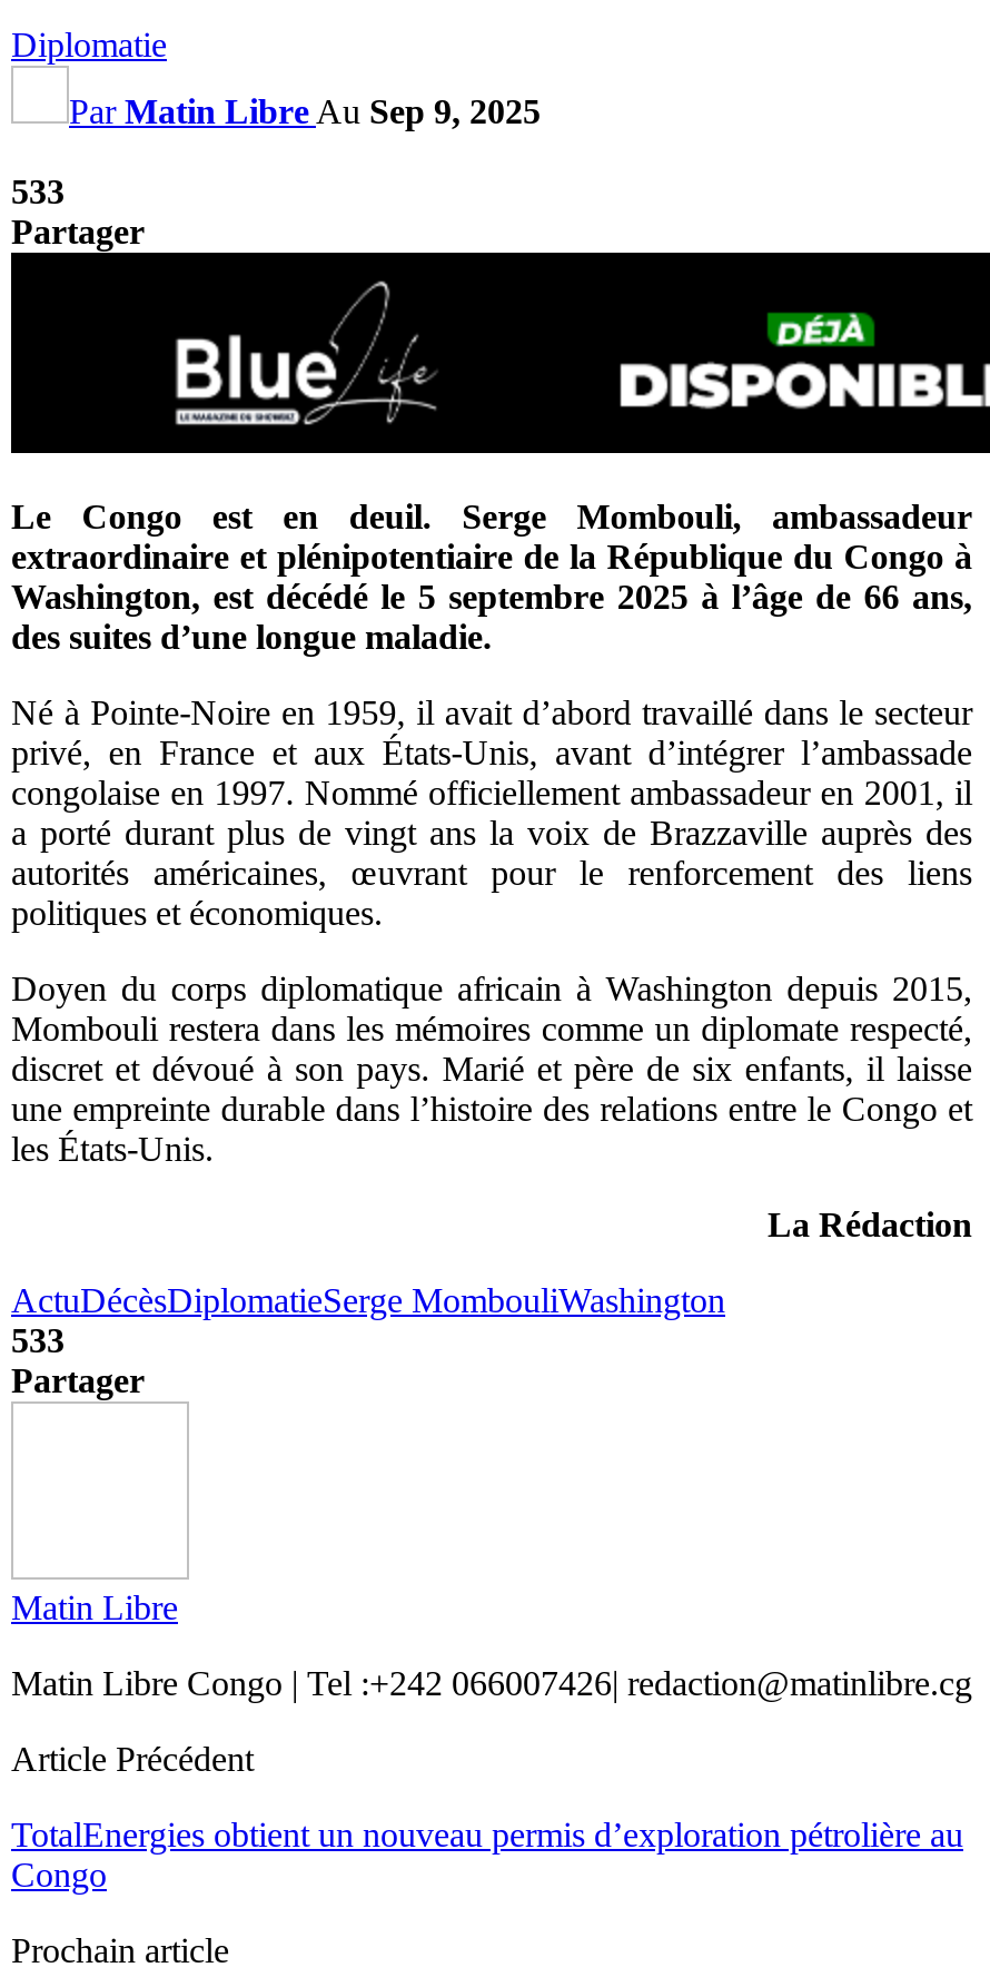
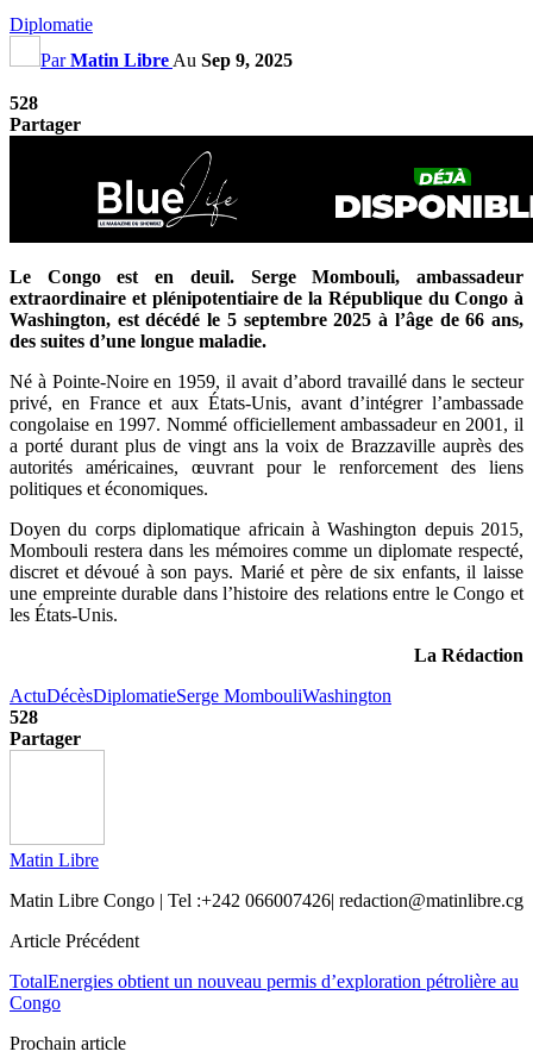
- 533
+ 528

- 533
+ 528
